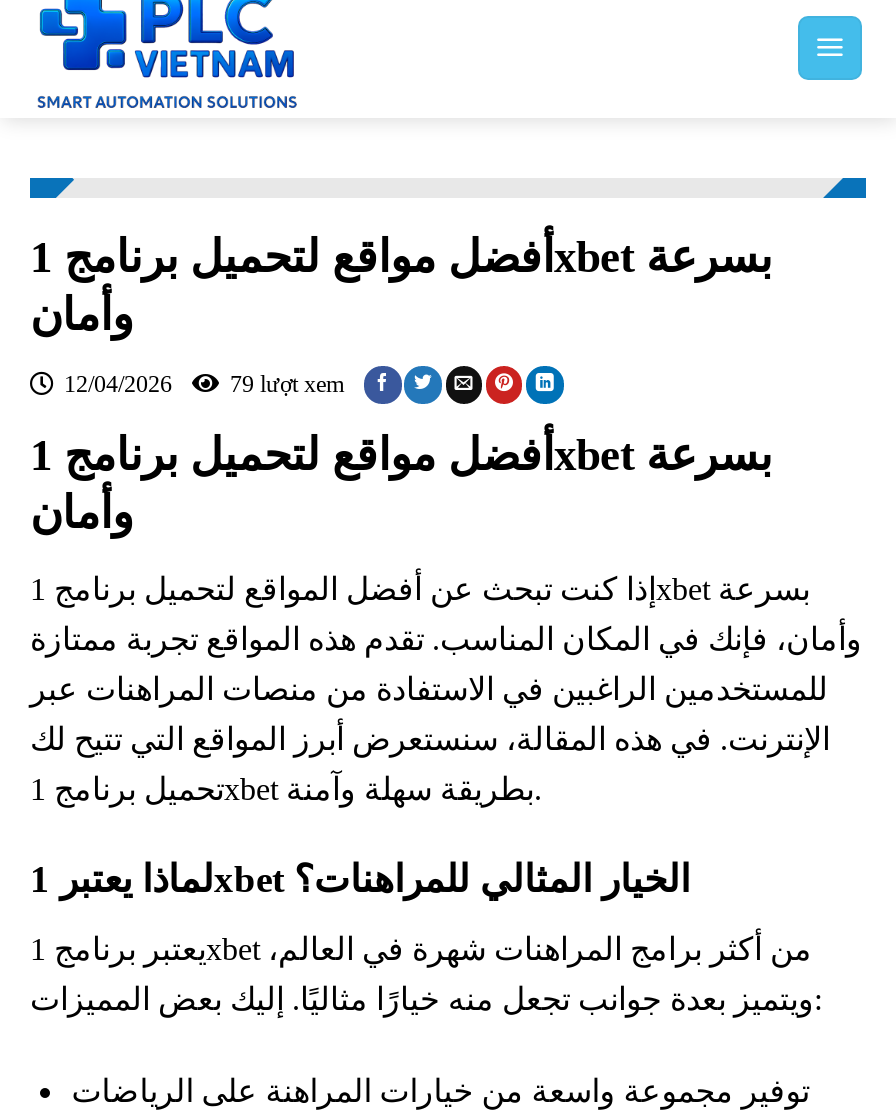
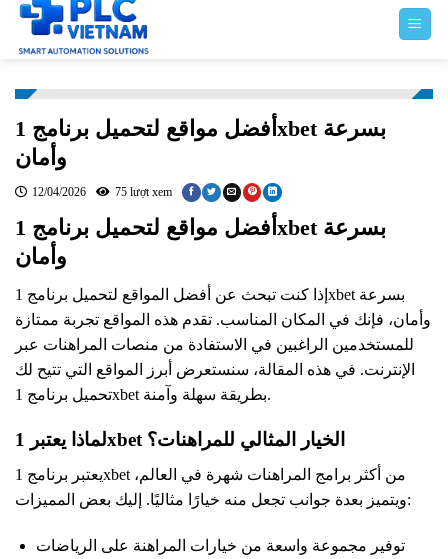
- 79 lượt xem
+ 75 lượt xem
